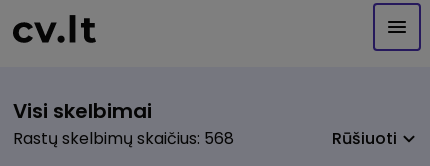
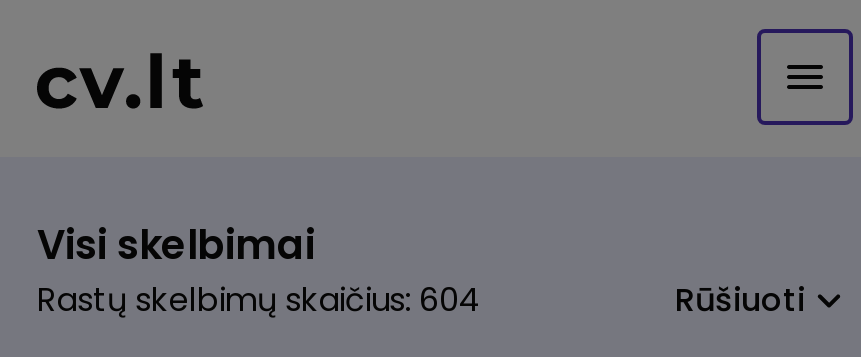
- Rastų skelbimų skaičius: 568
+ Rastų skelbimų skaičius: 604
